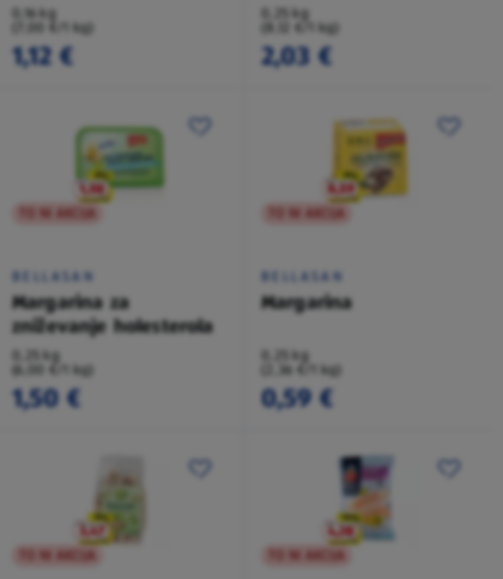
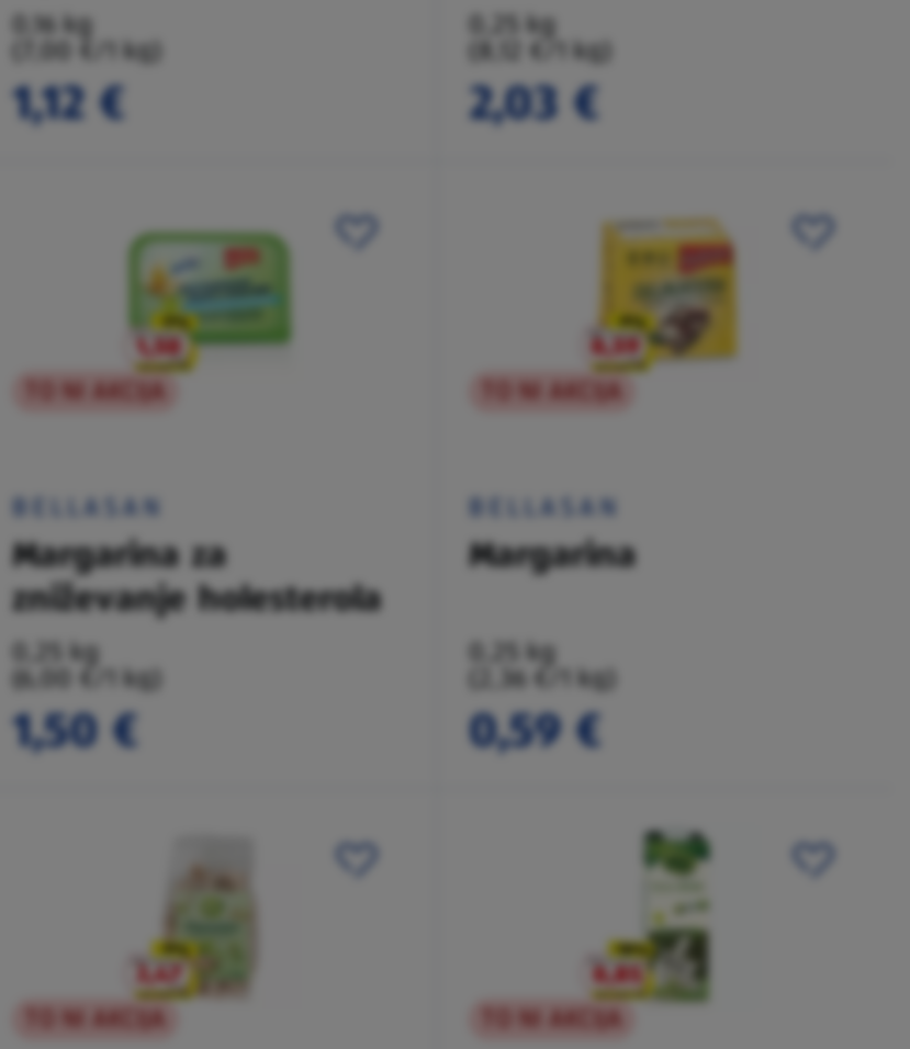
- [image]
+ [image]
